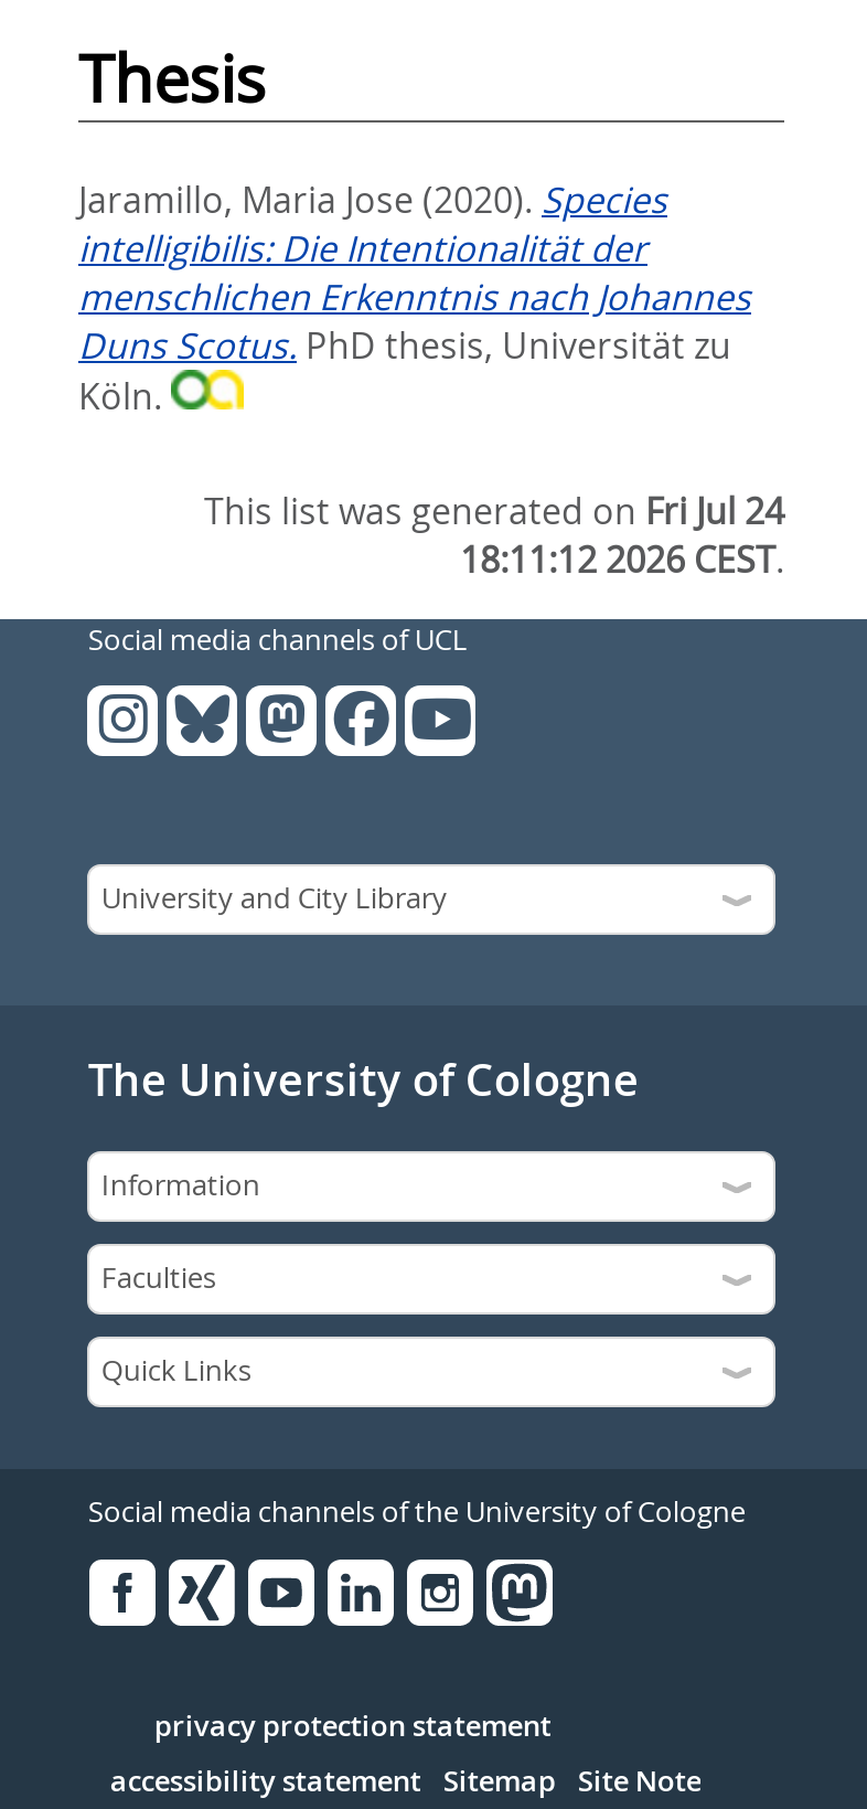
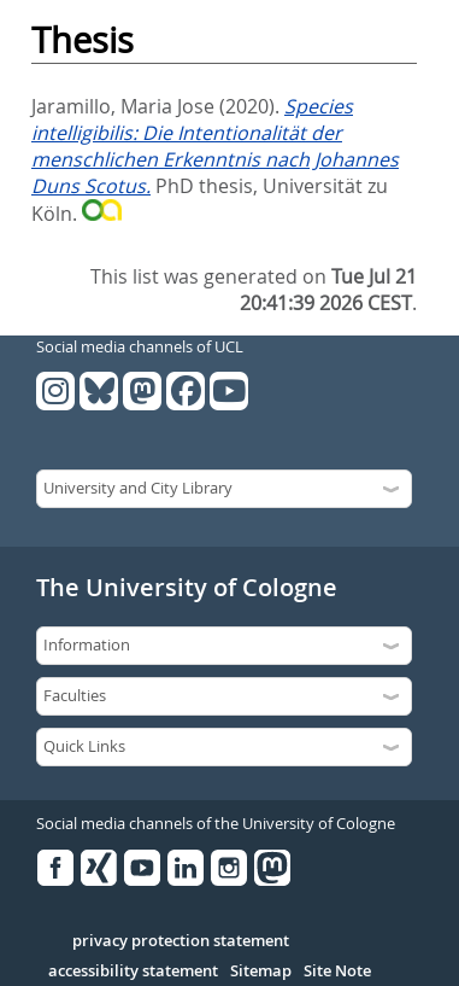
- This list was generated on Fri Jul 24
+ This list was generated on Tue Jul 21

- 18:11:12 2026 CEST.
+ 20:41:39 2026 CEST.
